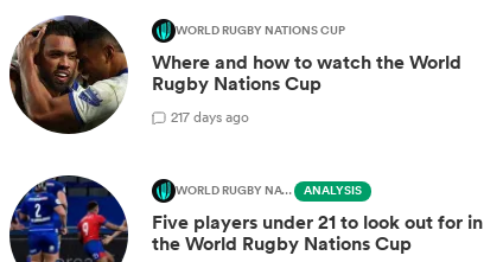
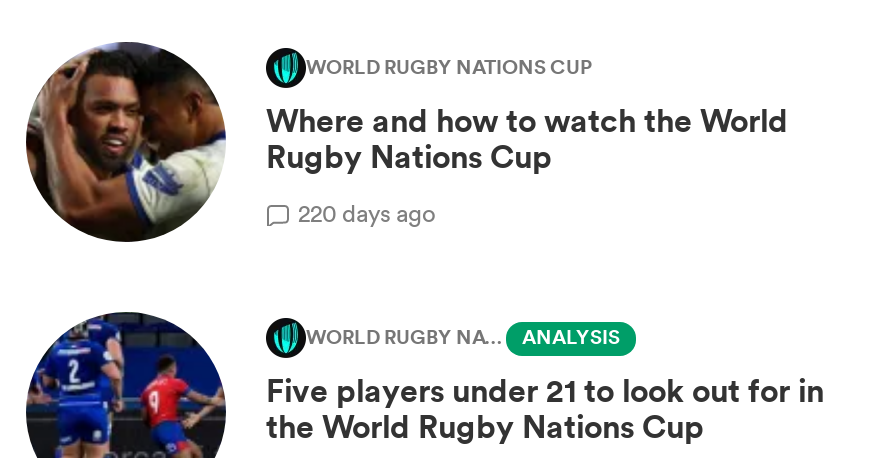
- 217 days ago
+ 220 days ago
